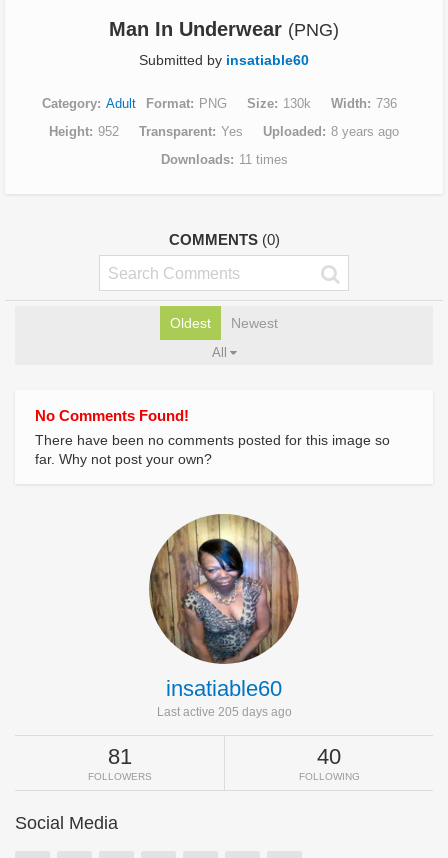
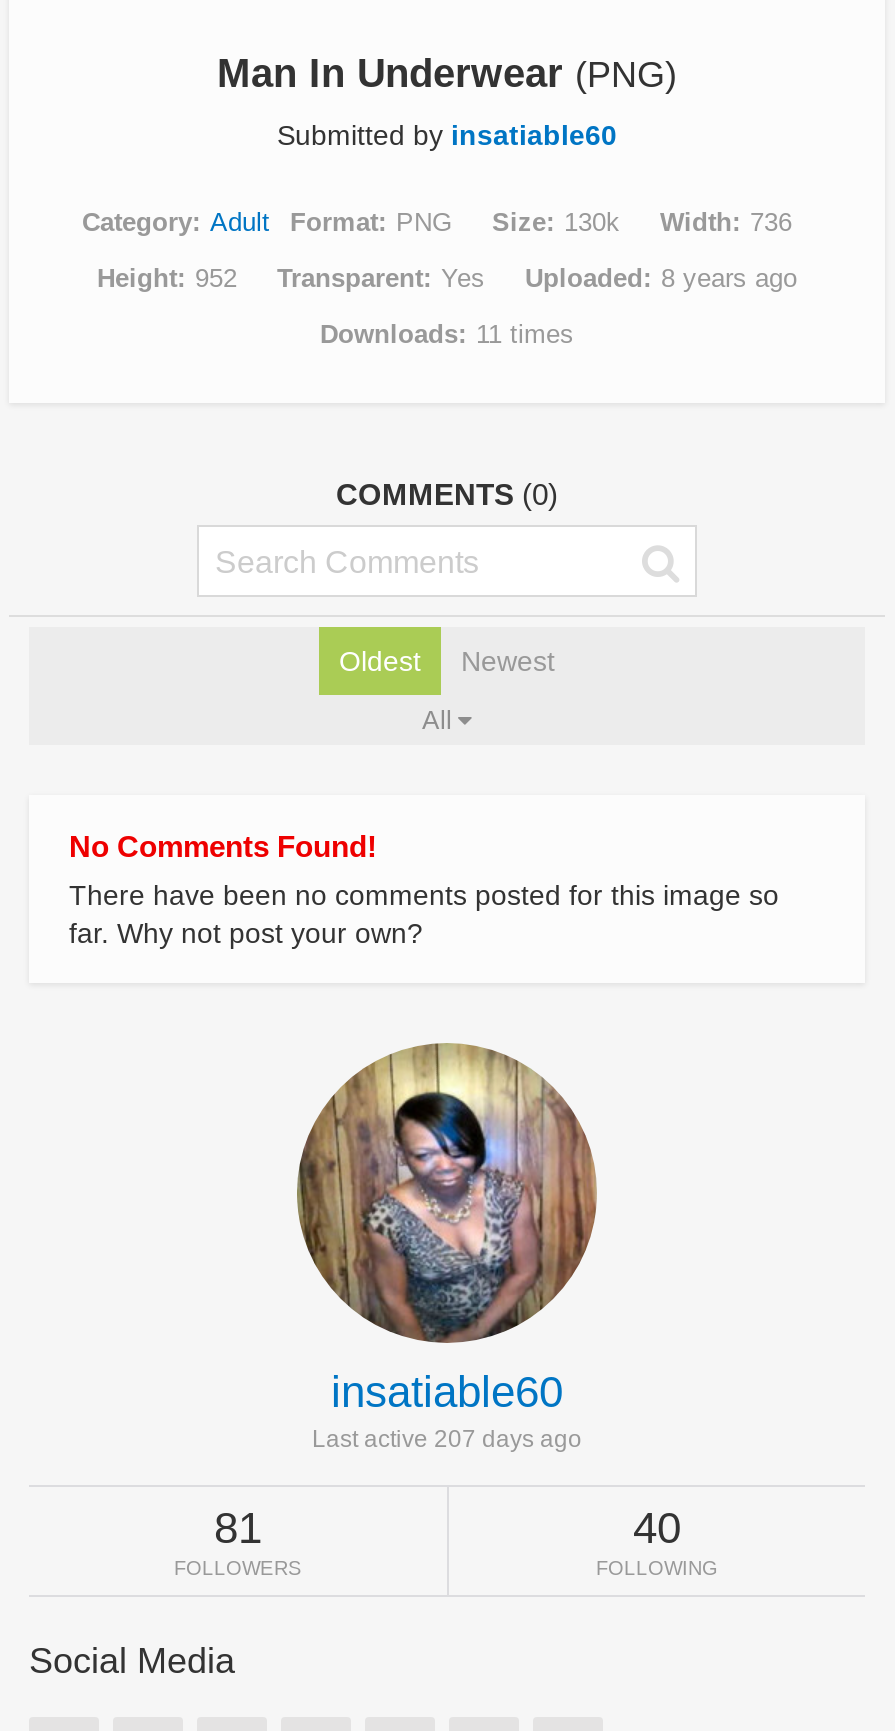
- Last active 205 days ago
+ Last active 207 days ago
